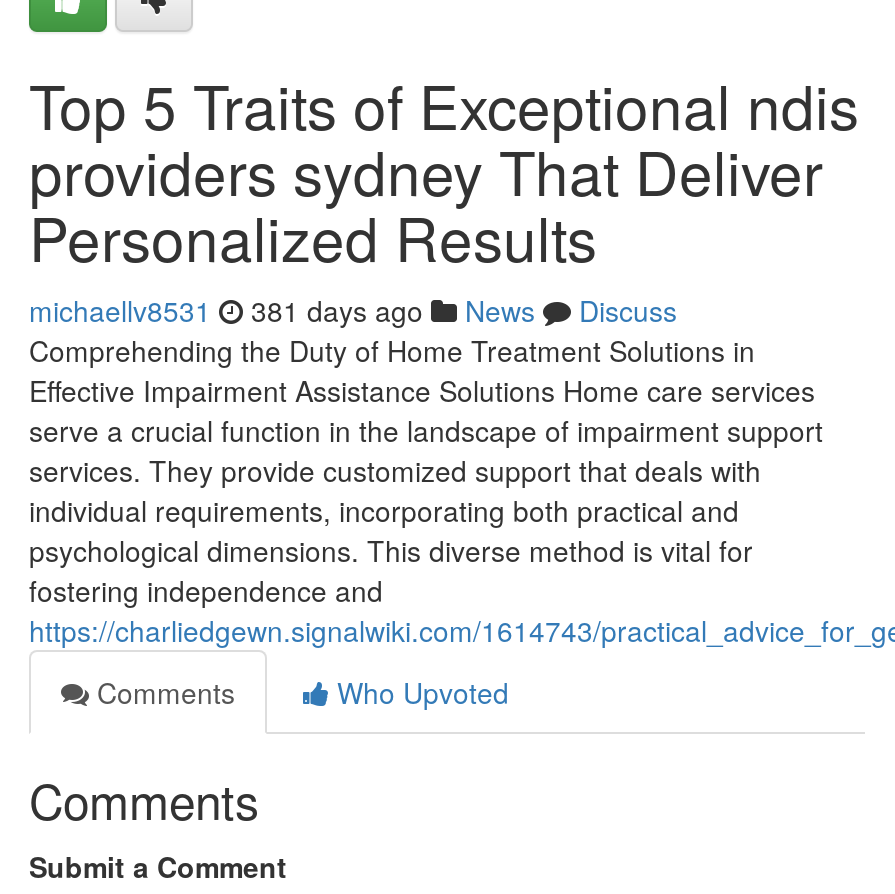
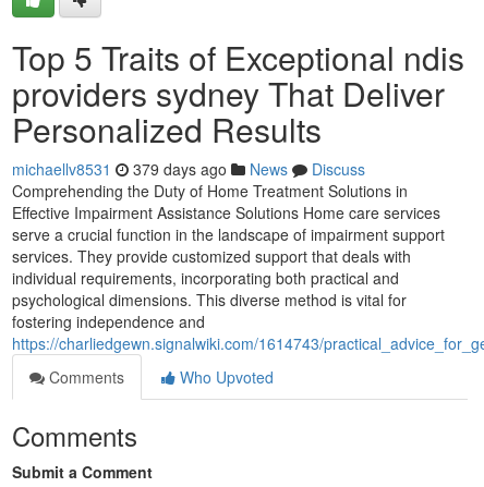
- michaellv8531 381 days ago News Discuss
+ michaellv8531 379 days ago News Discuss
